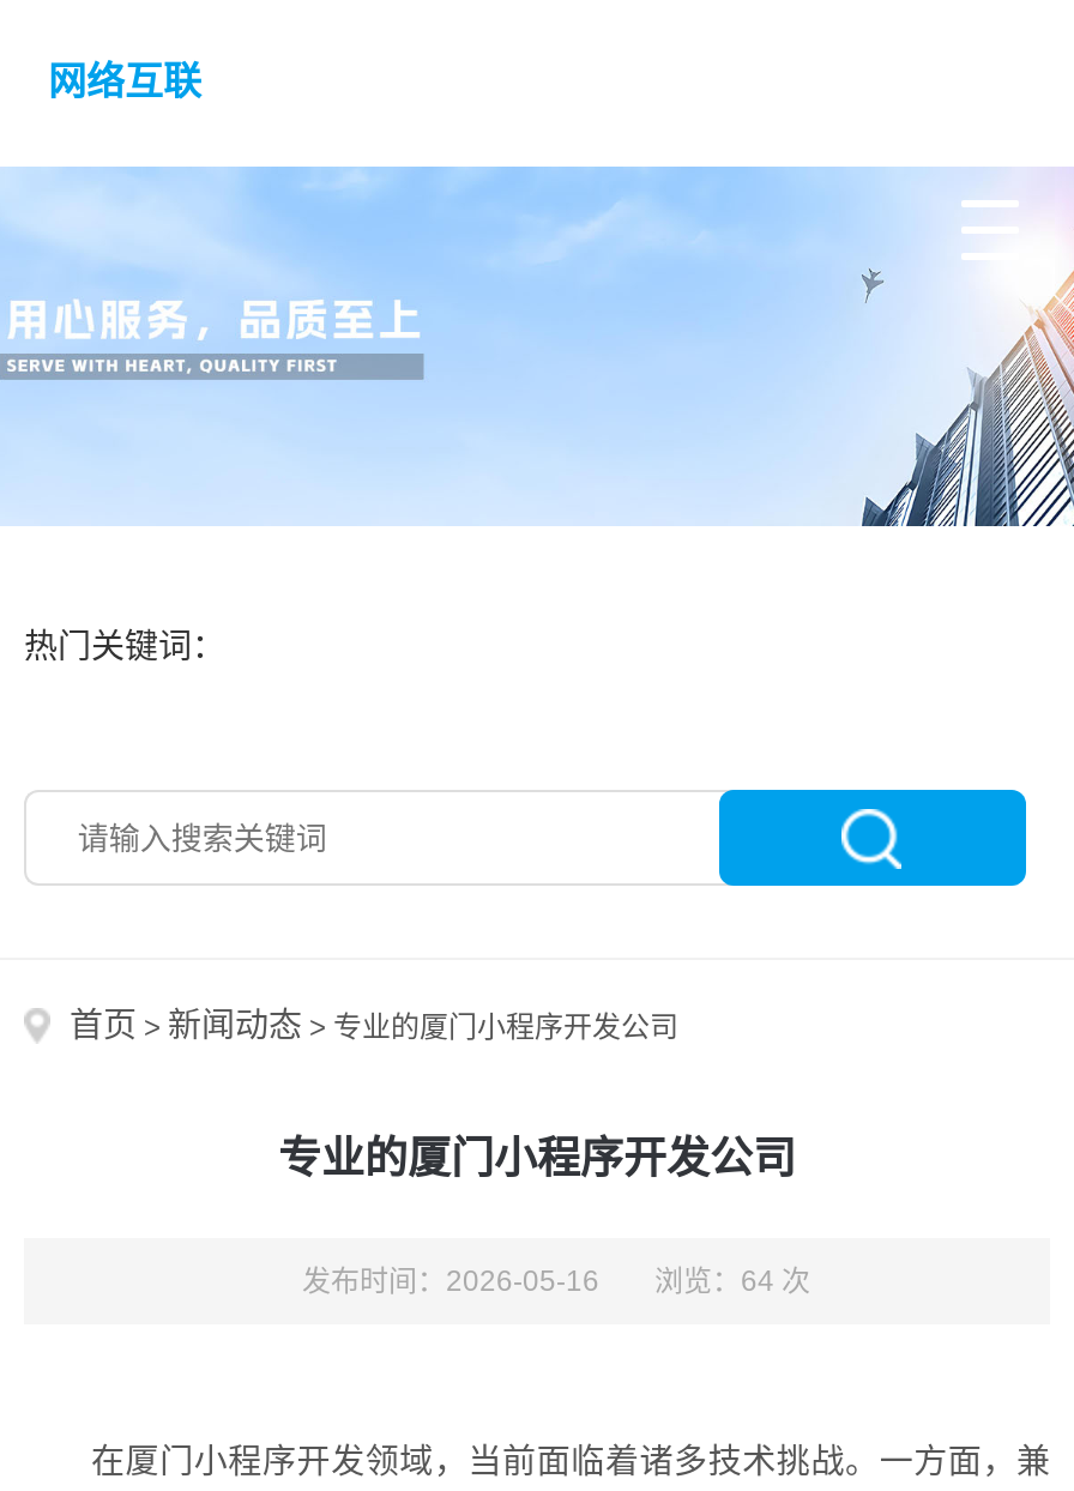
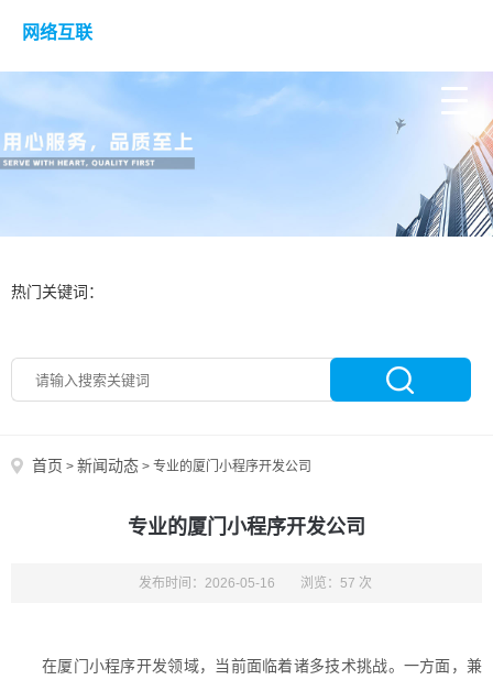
- 发布时间：2026-05-16 浏览：64 次
+ 发布时间：2026-05-16 浏览：57 次
